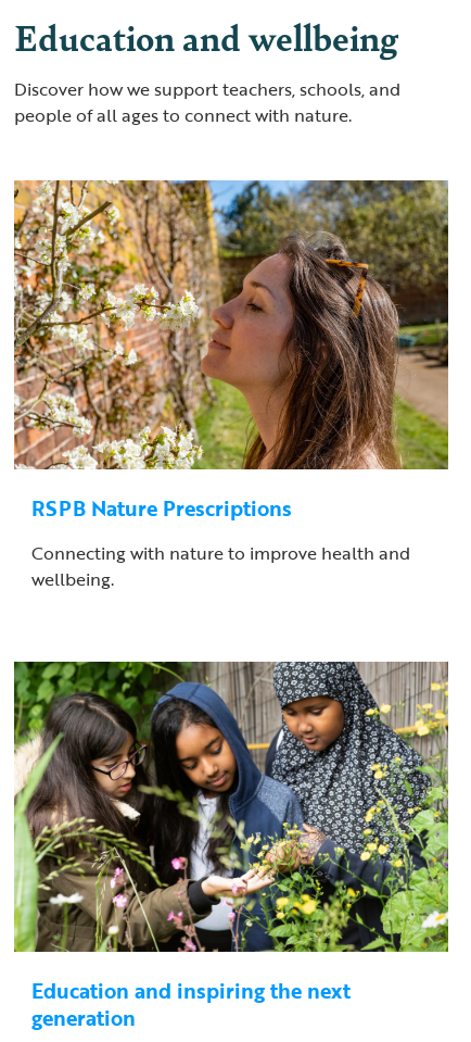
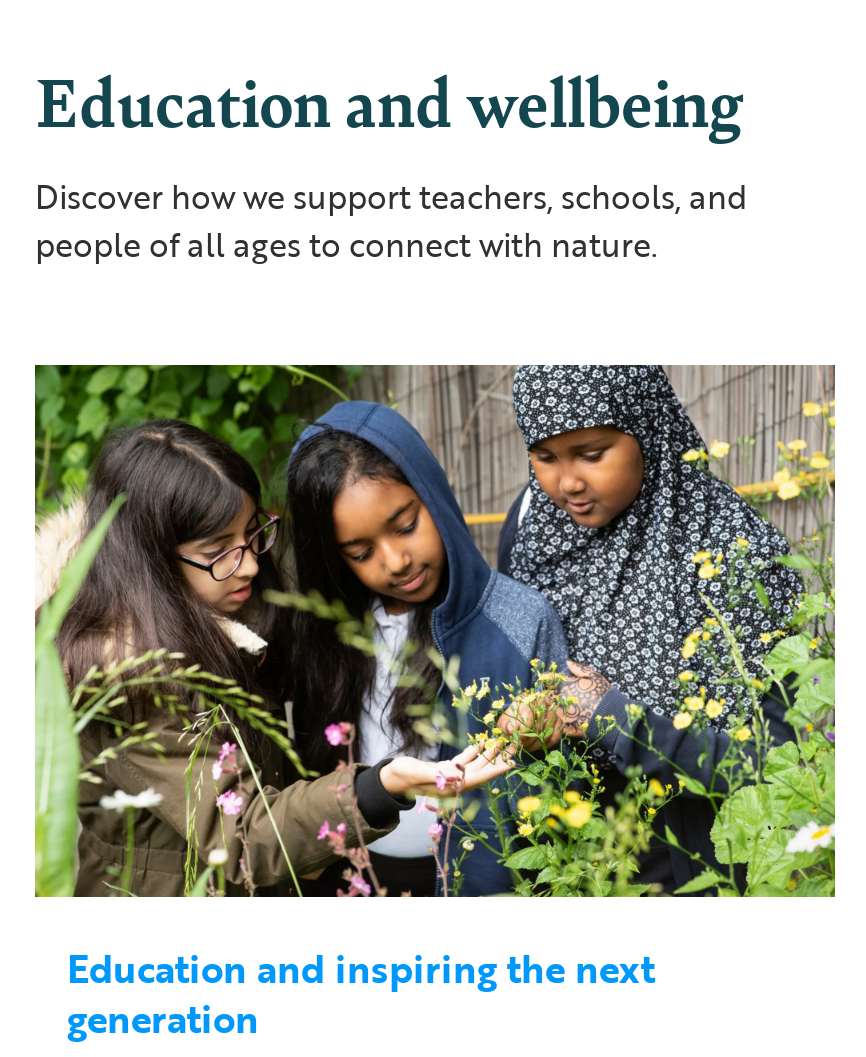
- [image]
- RSPB Nature Prescriptions
- Connecting with nature to improve health and
- wellbeing.
